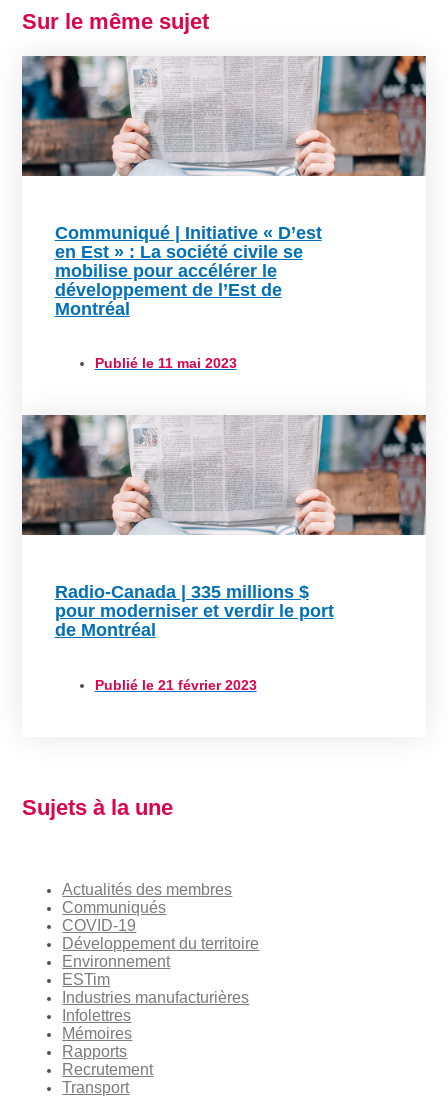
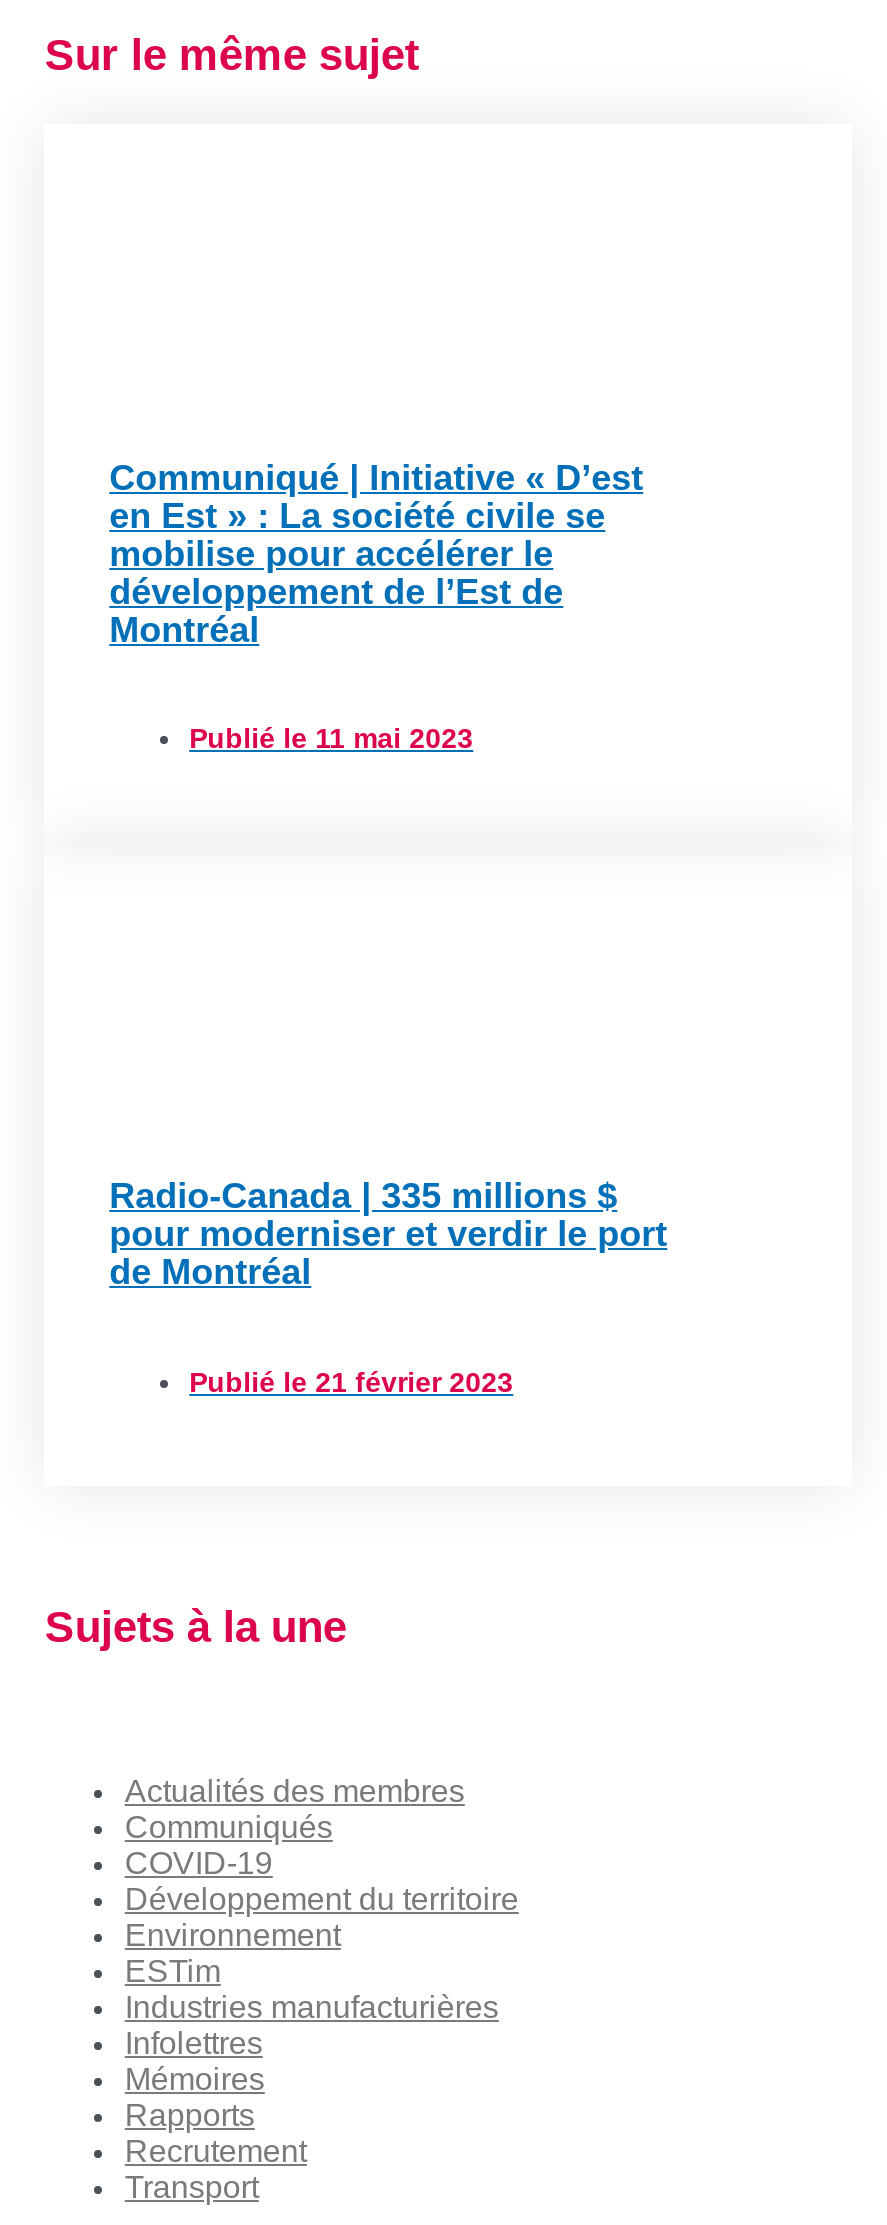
- [image]

- [image]
